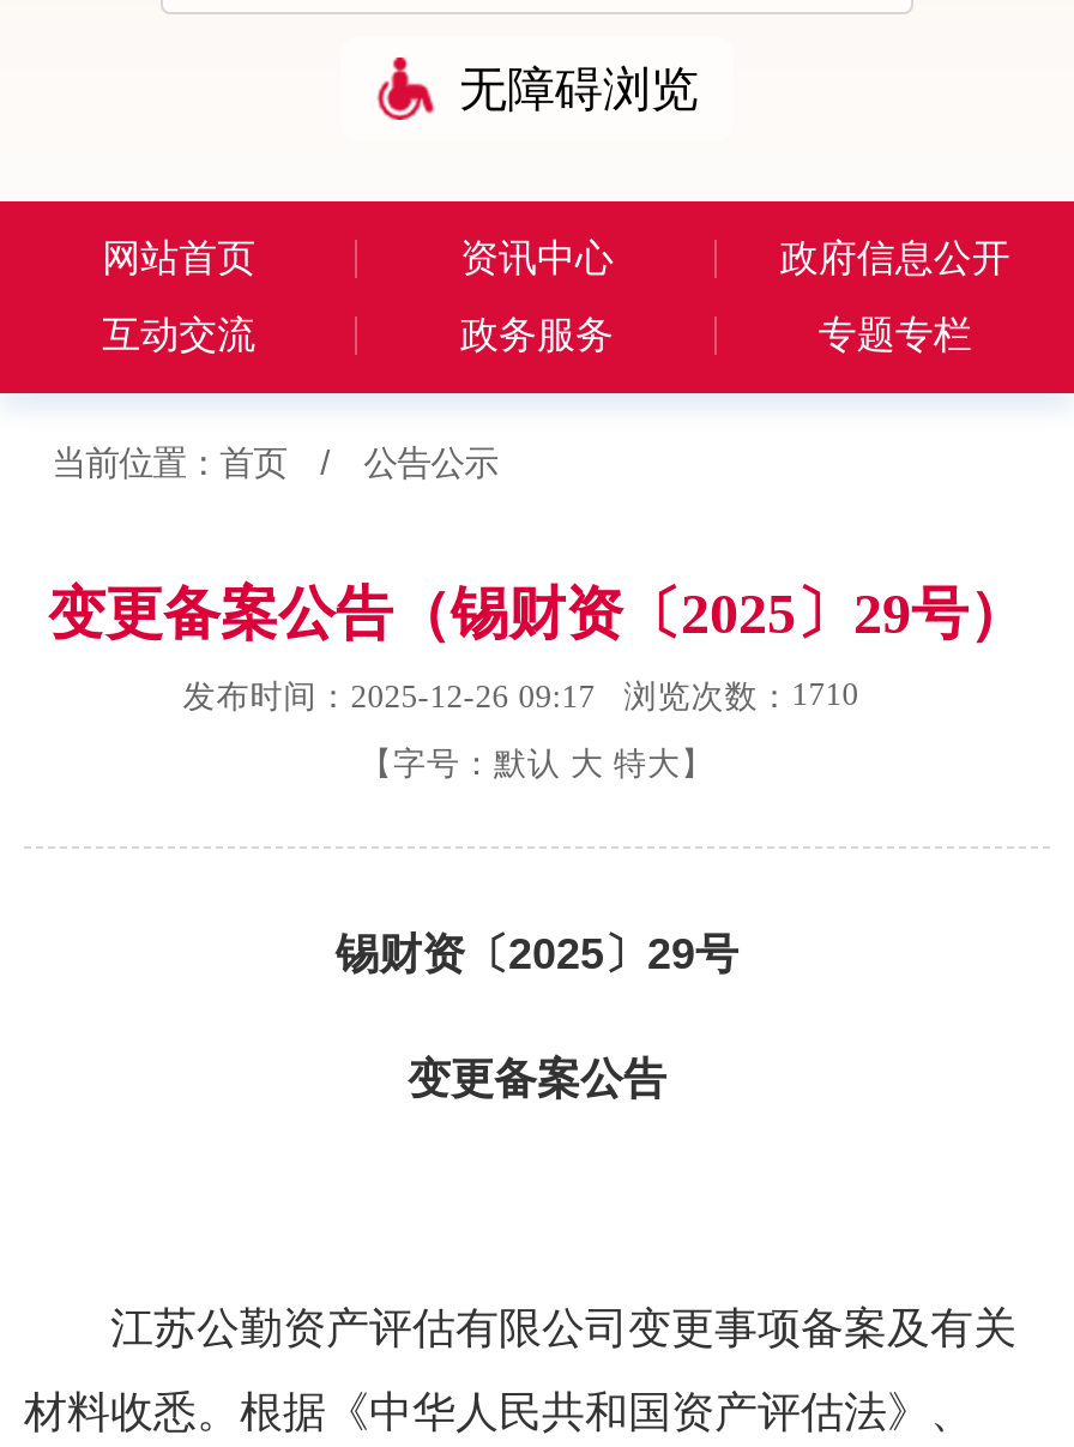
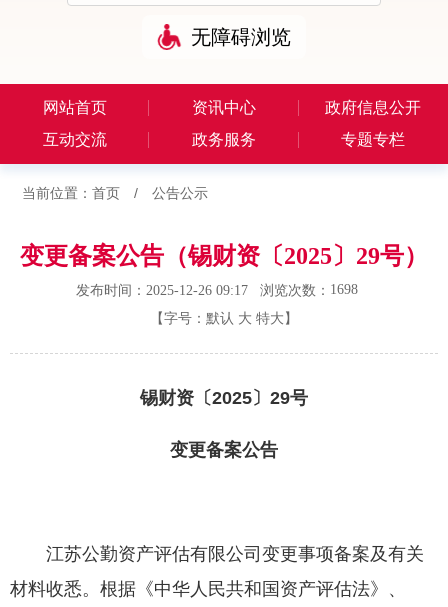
- 发布时间：2025-12-26 09:17浏览次数：1710
+ 发布时间：2025-12-26 09:17浏览次数：1698
